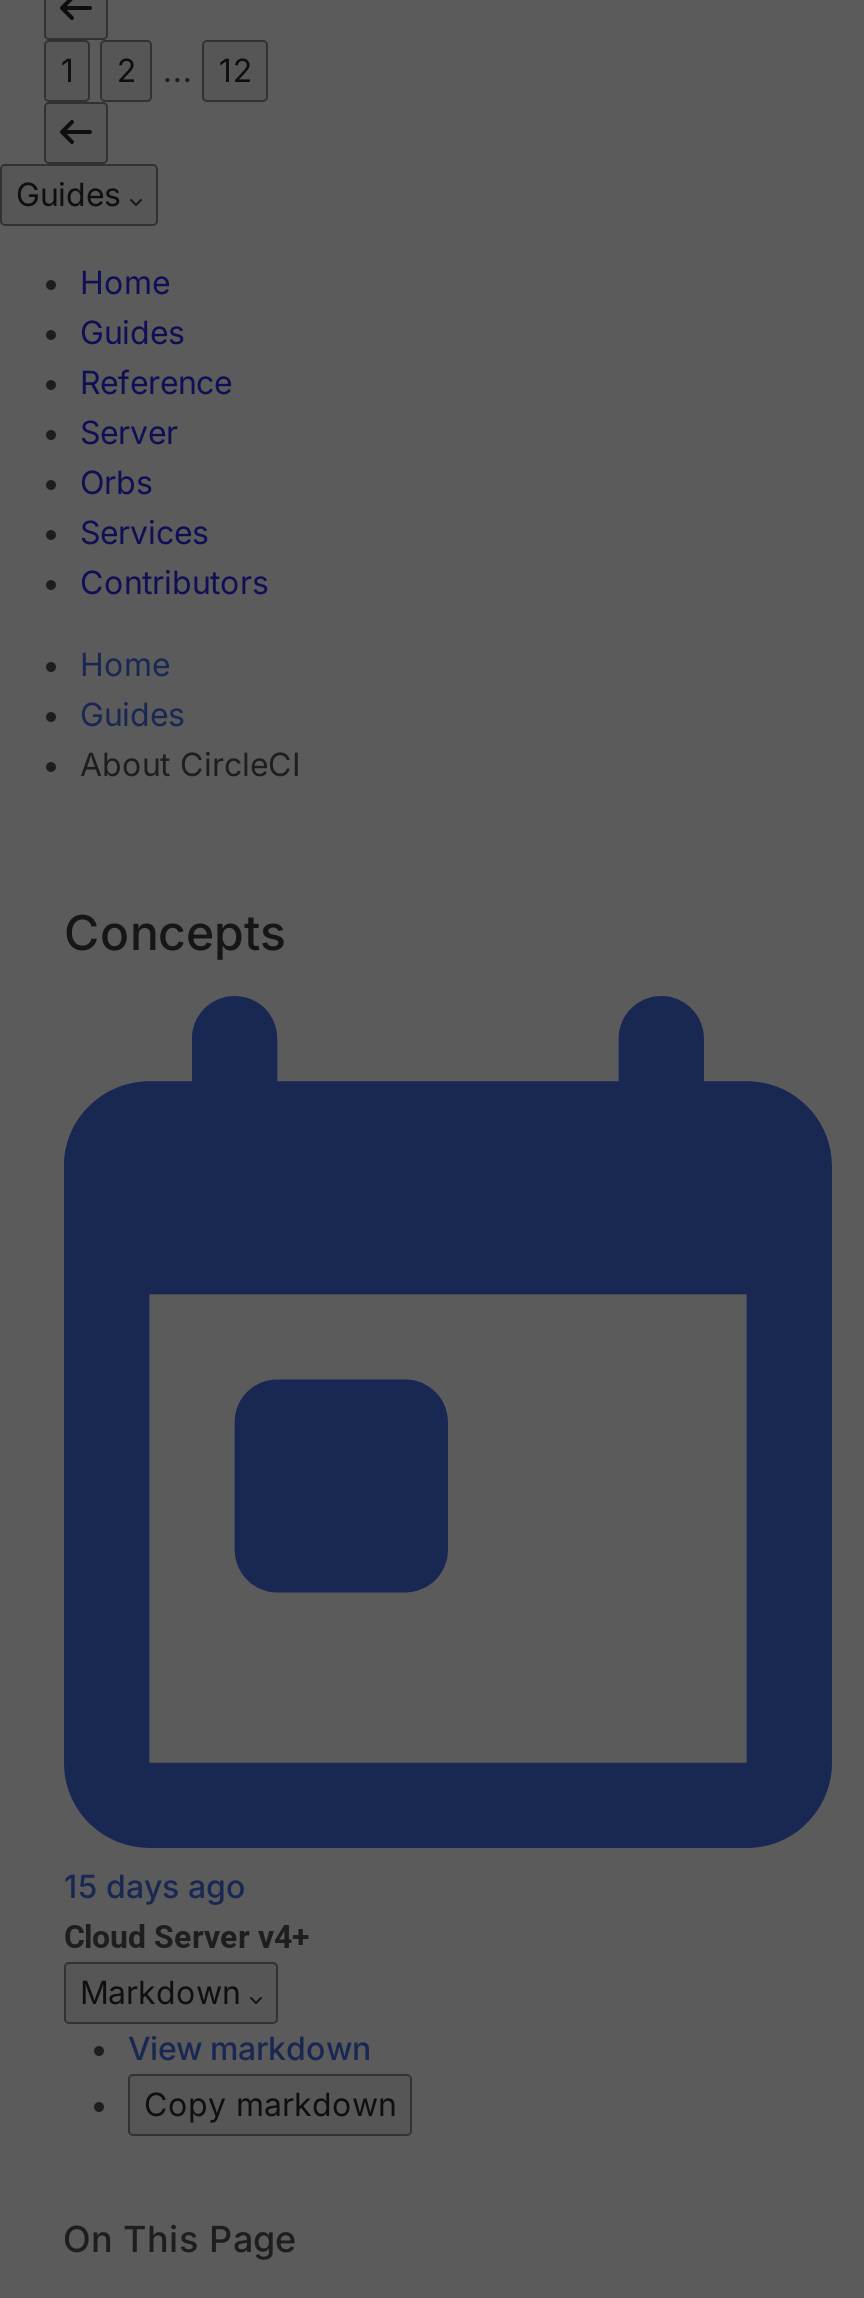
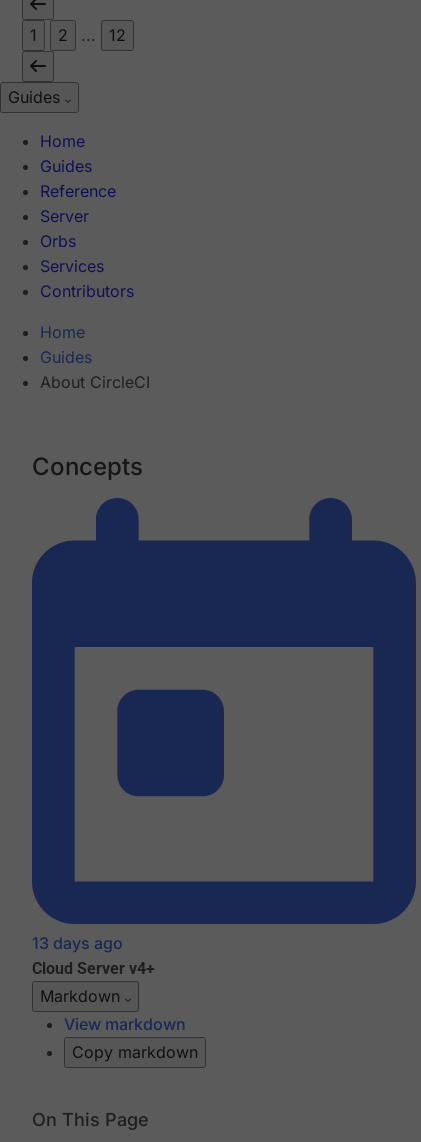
- 15 days ago
+ 13 days ago
